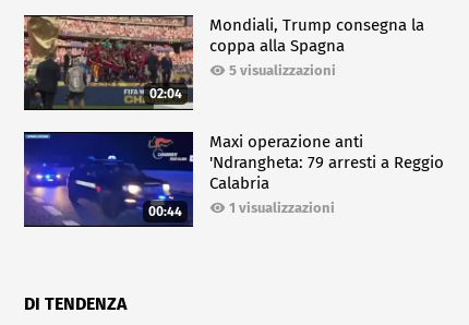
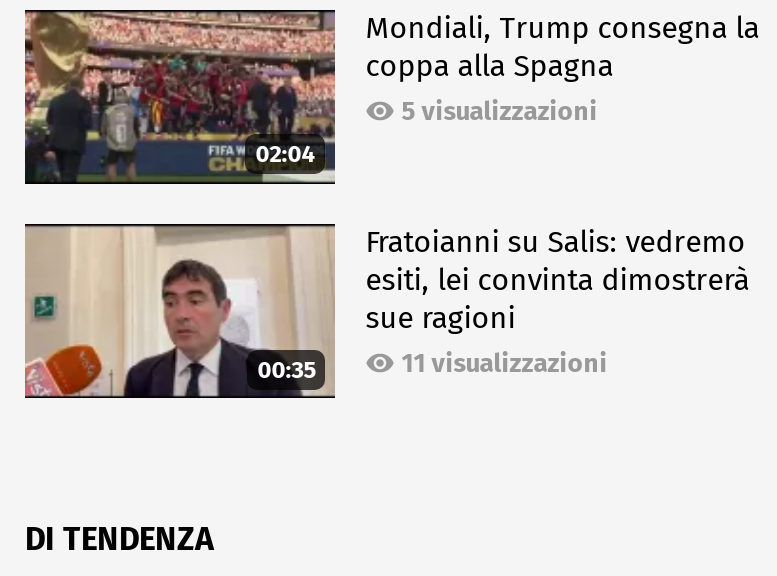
- [image]
- 00:44
+ [image]
+ 00:35

- Maxi operazione anti
- 'Ndrangheta: 79 arresti a Reggio
- Calabria
- 1 visualizzazioni
+ Fratoianni su Salis: vedremo
+ esiti, lei convinta dimostrerà
+ sue ragioni
+ 11 visualizzazioni
